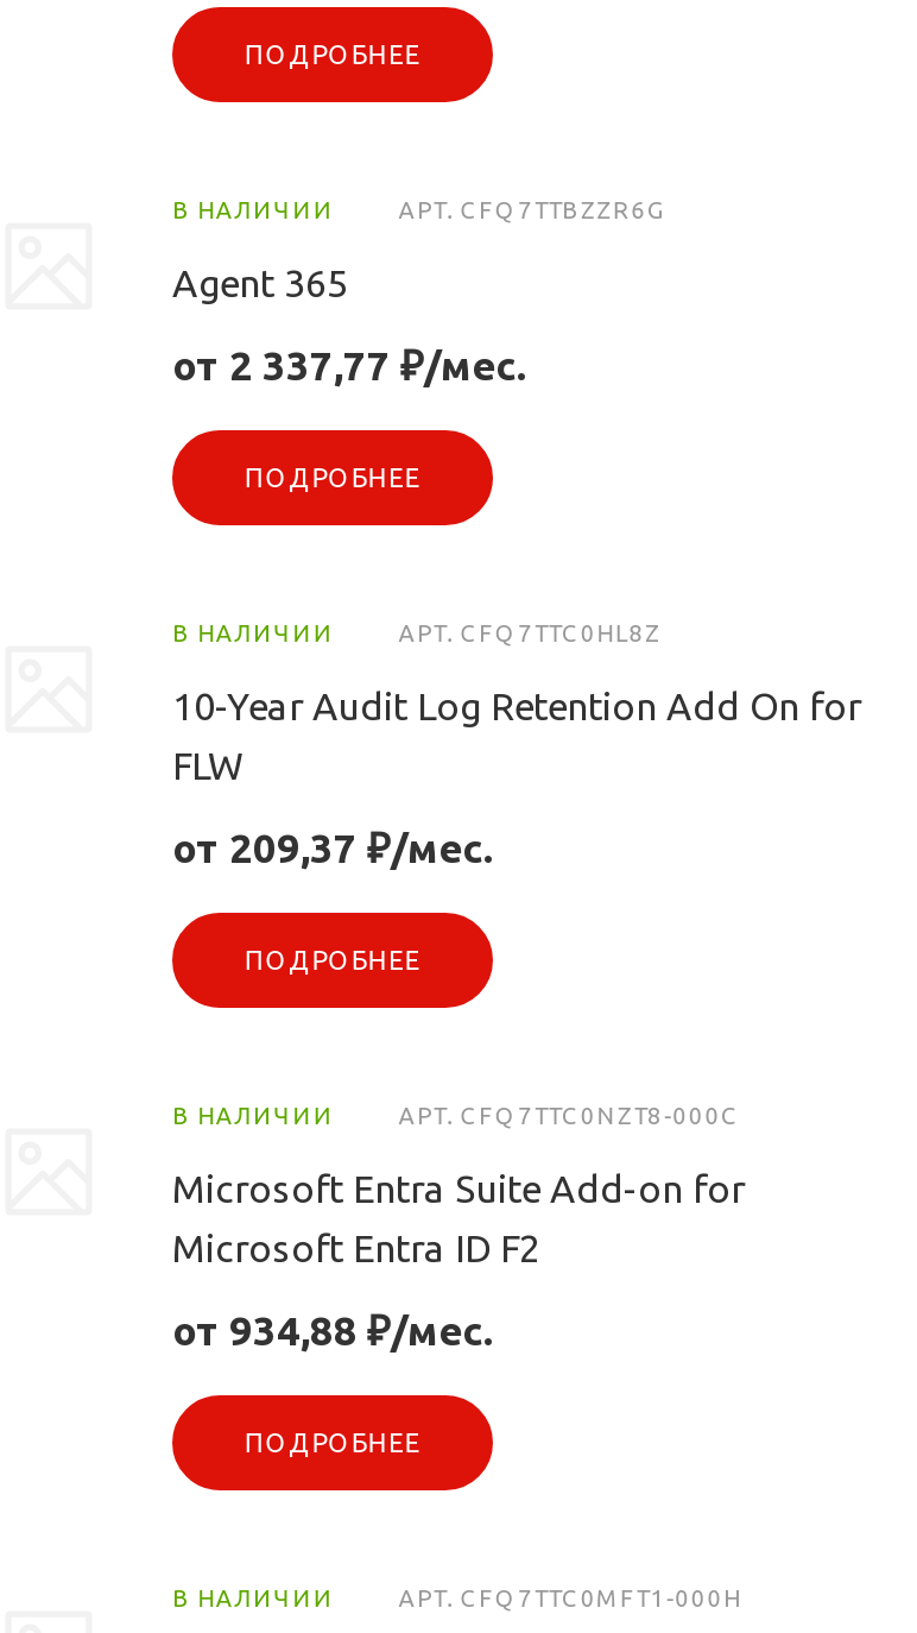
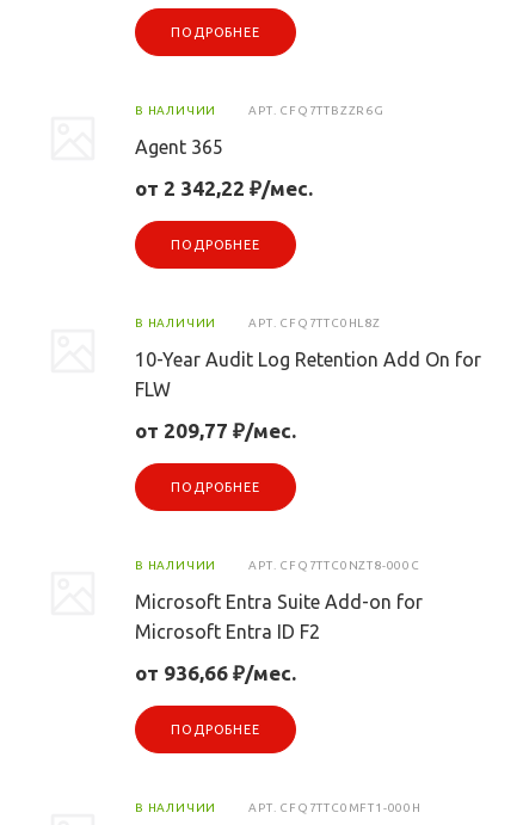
- от 2 337,77 ₽/мес.
+ от 2 342,22 ₽/мес.

- от 209,37 ₽/мес.
+ от 209,77 ₽/мес.

- от 934,88 ₽/мес.
+ от 936,66 ₽/мес.
